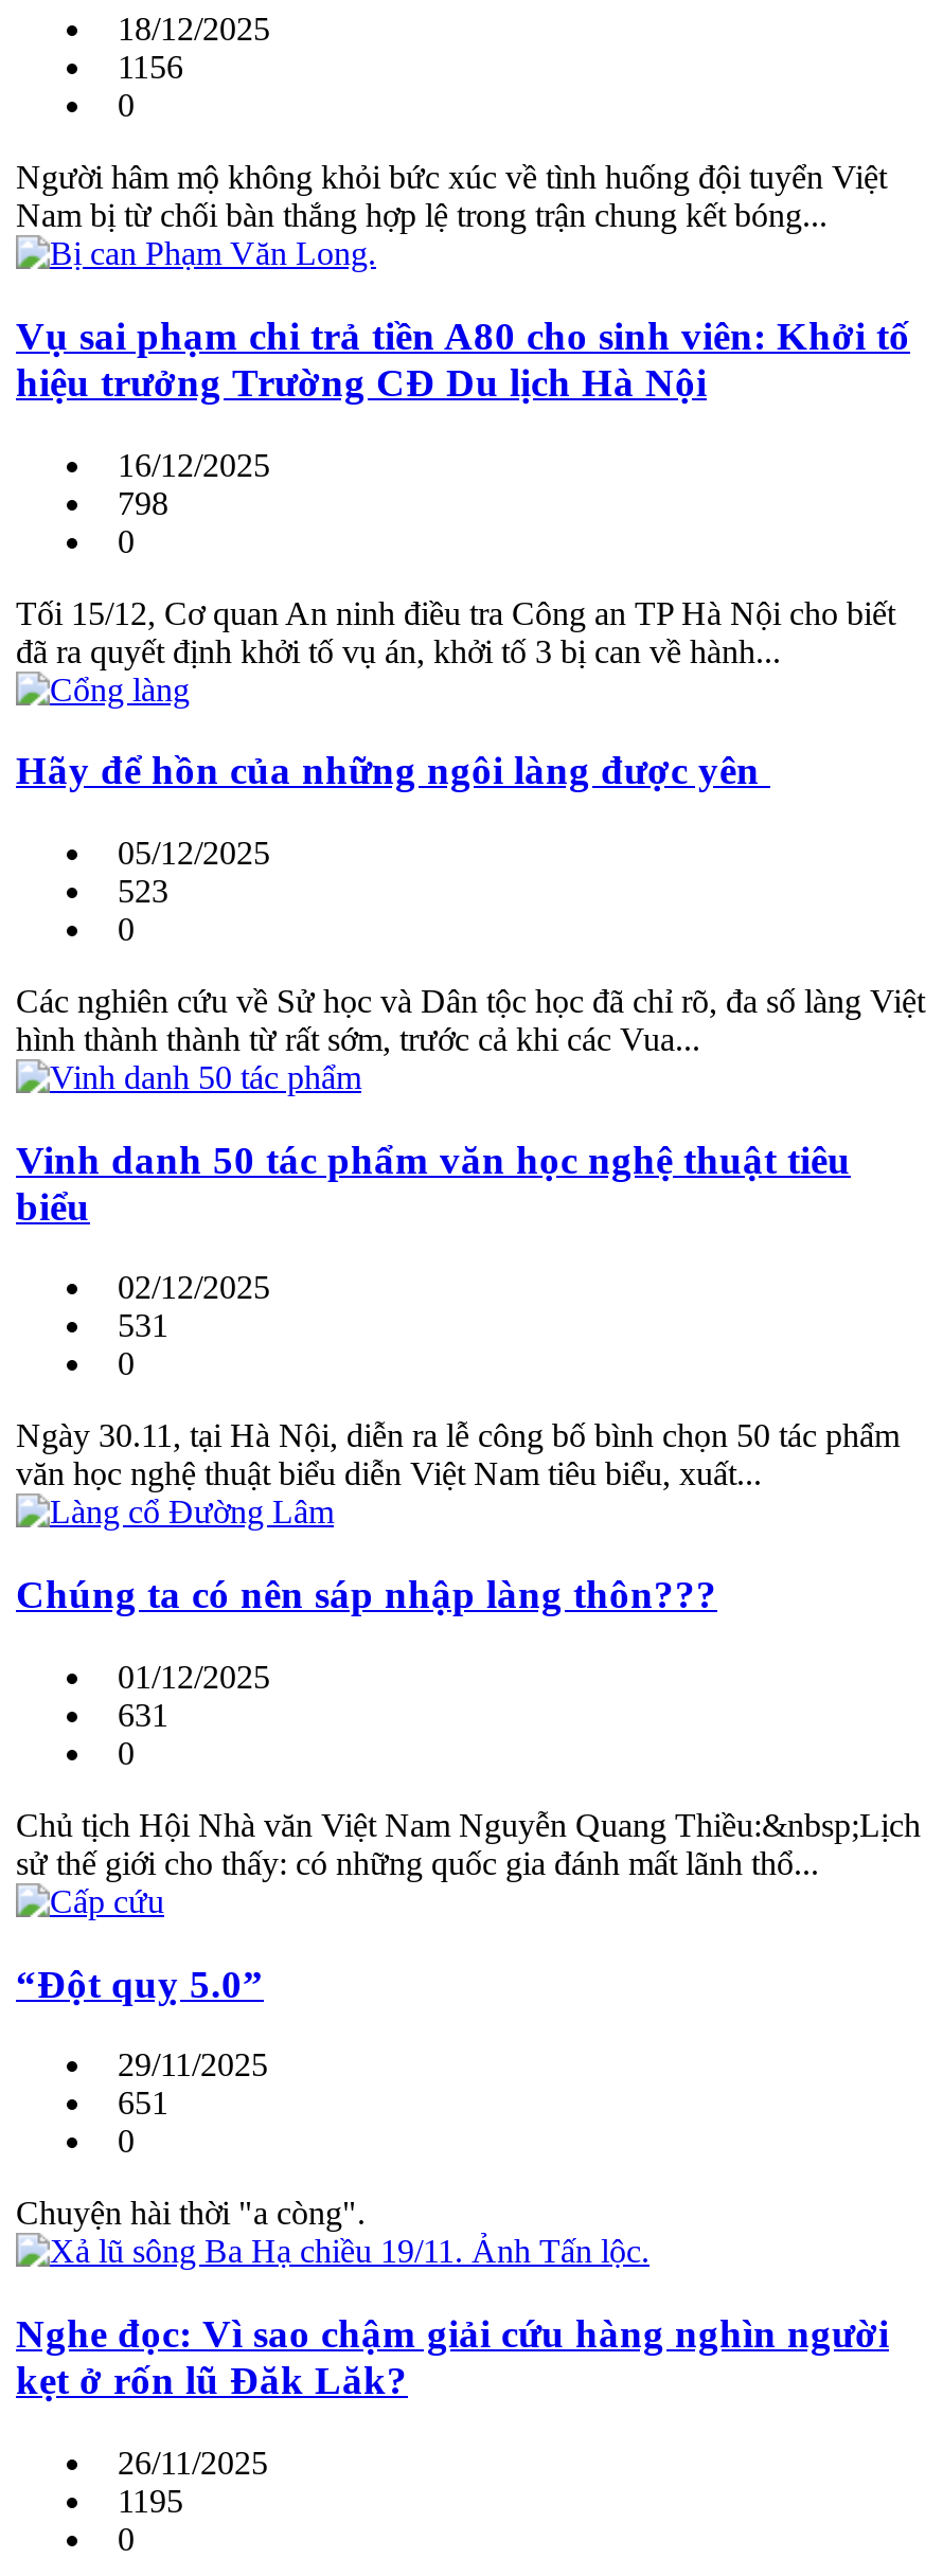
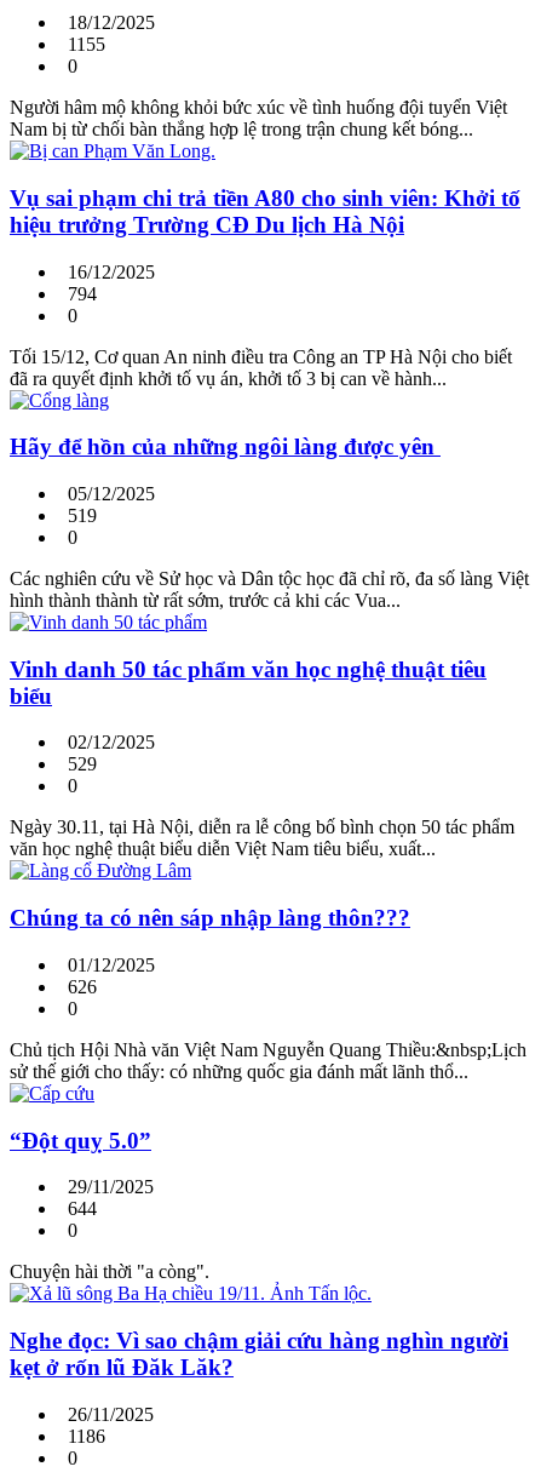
- 1156
+ 1155

- 798
+ 794

- 523
+ 519

- 531
+ 529

- 631
+ 626

- 651
+ 644

- 1195
+ 1186
